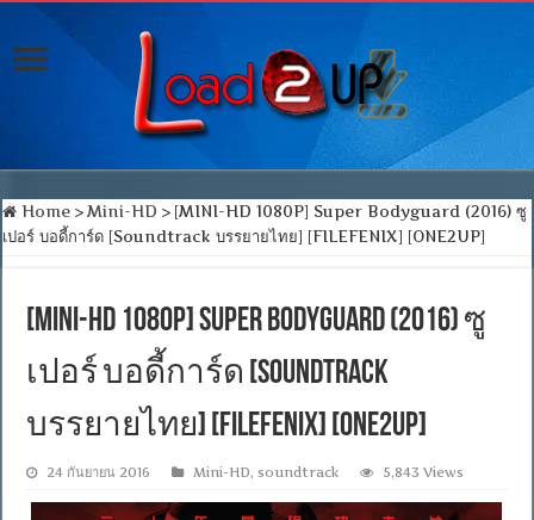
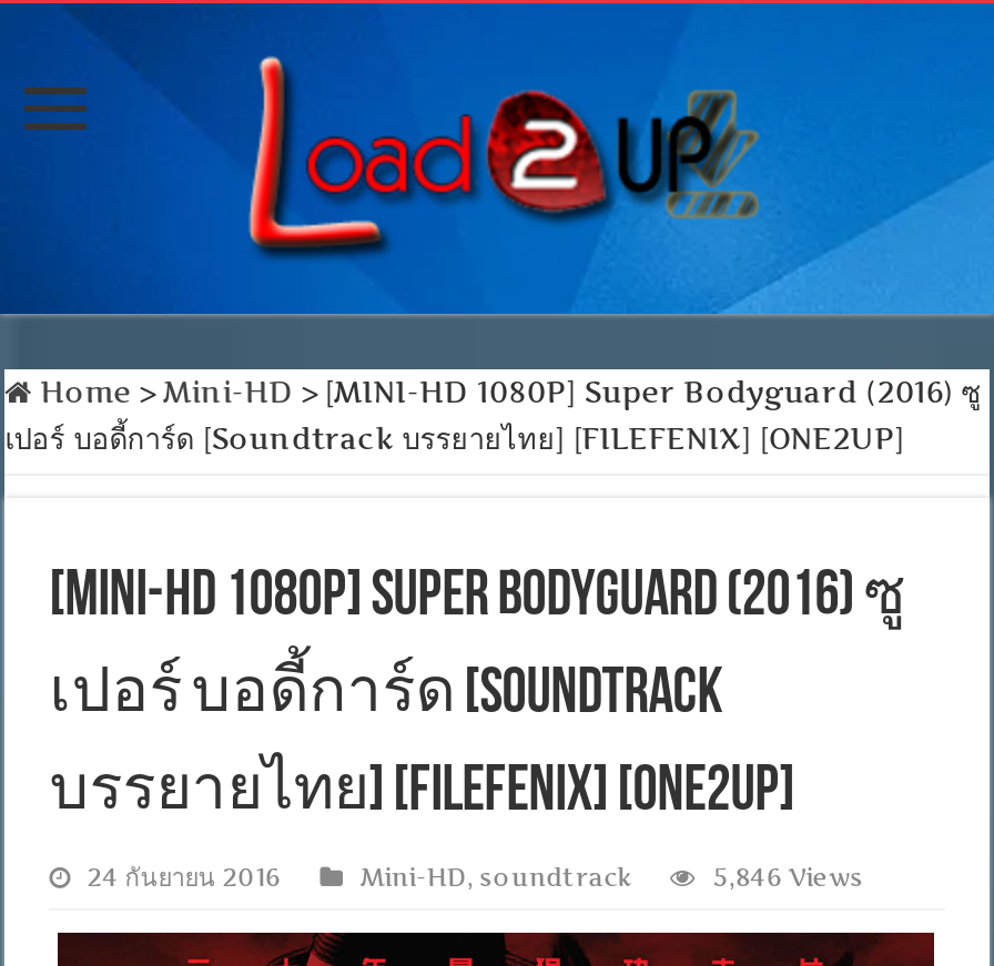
- 5,843 Views
+ 5,846 Views
